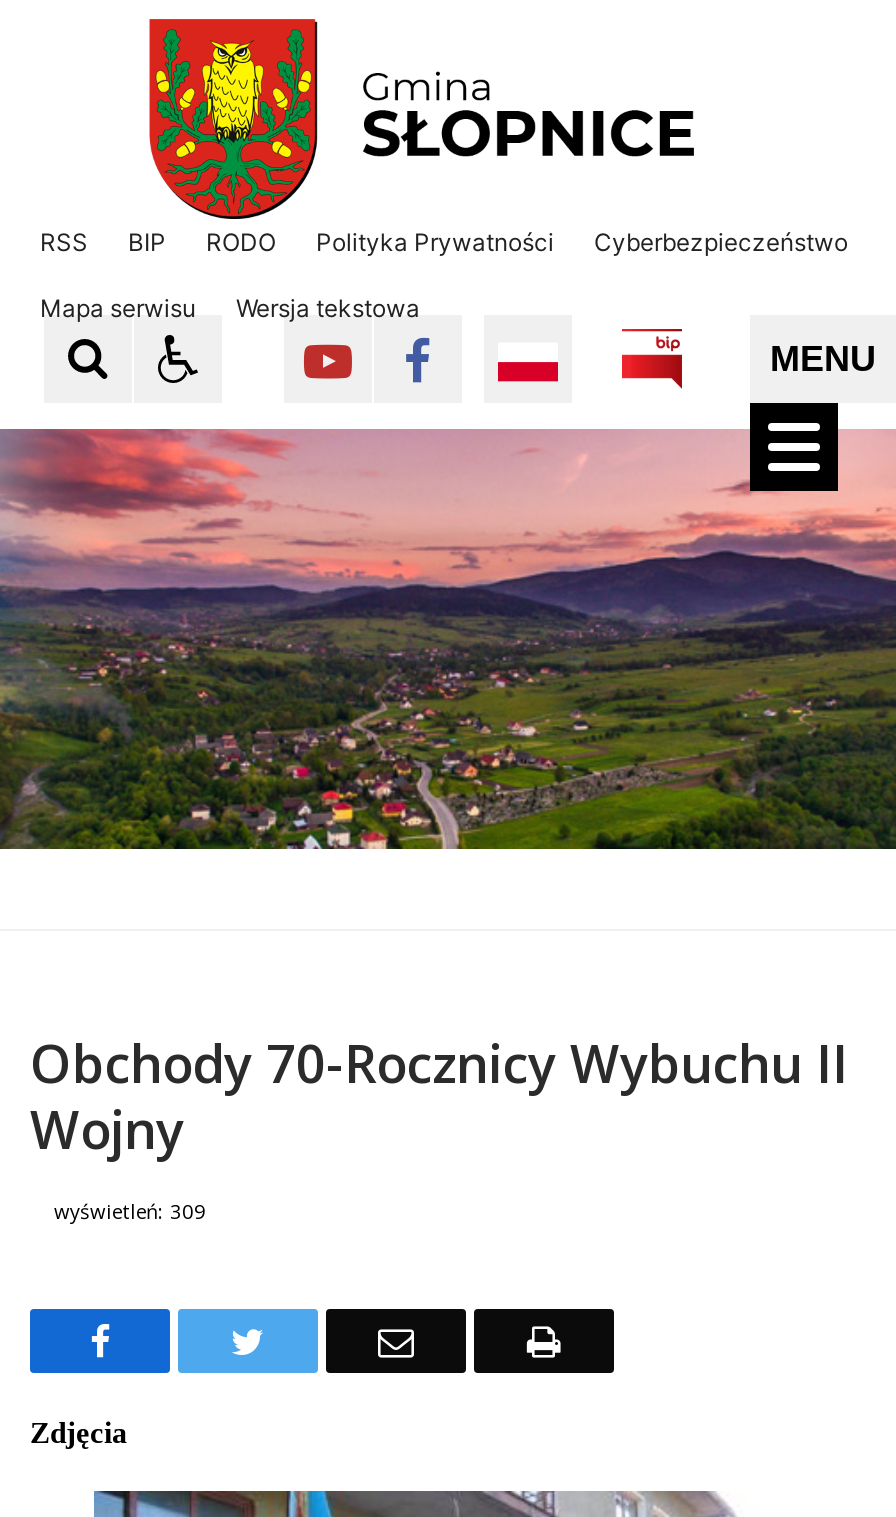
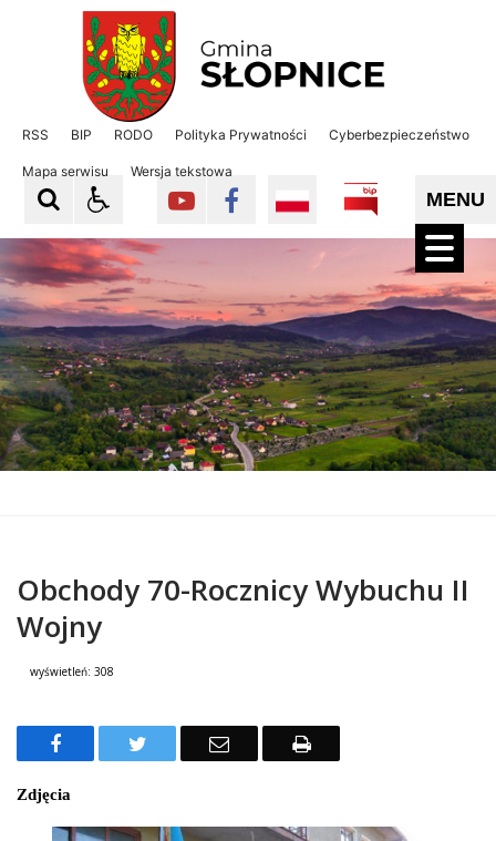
- wyświetleń: 309
+ wyświetleń: 308
